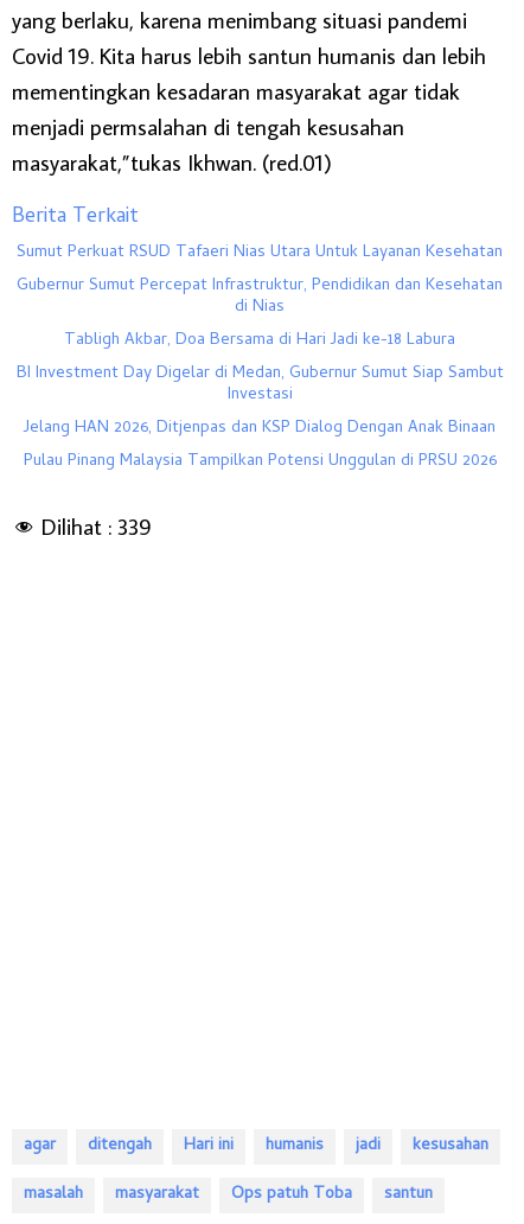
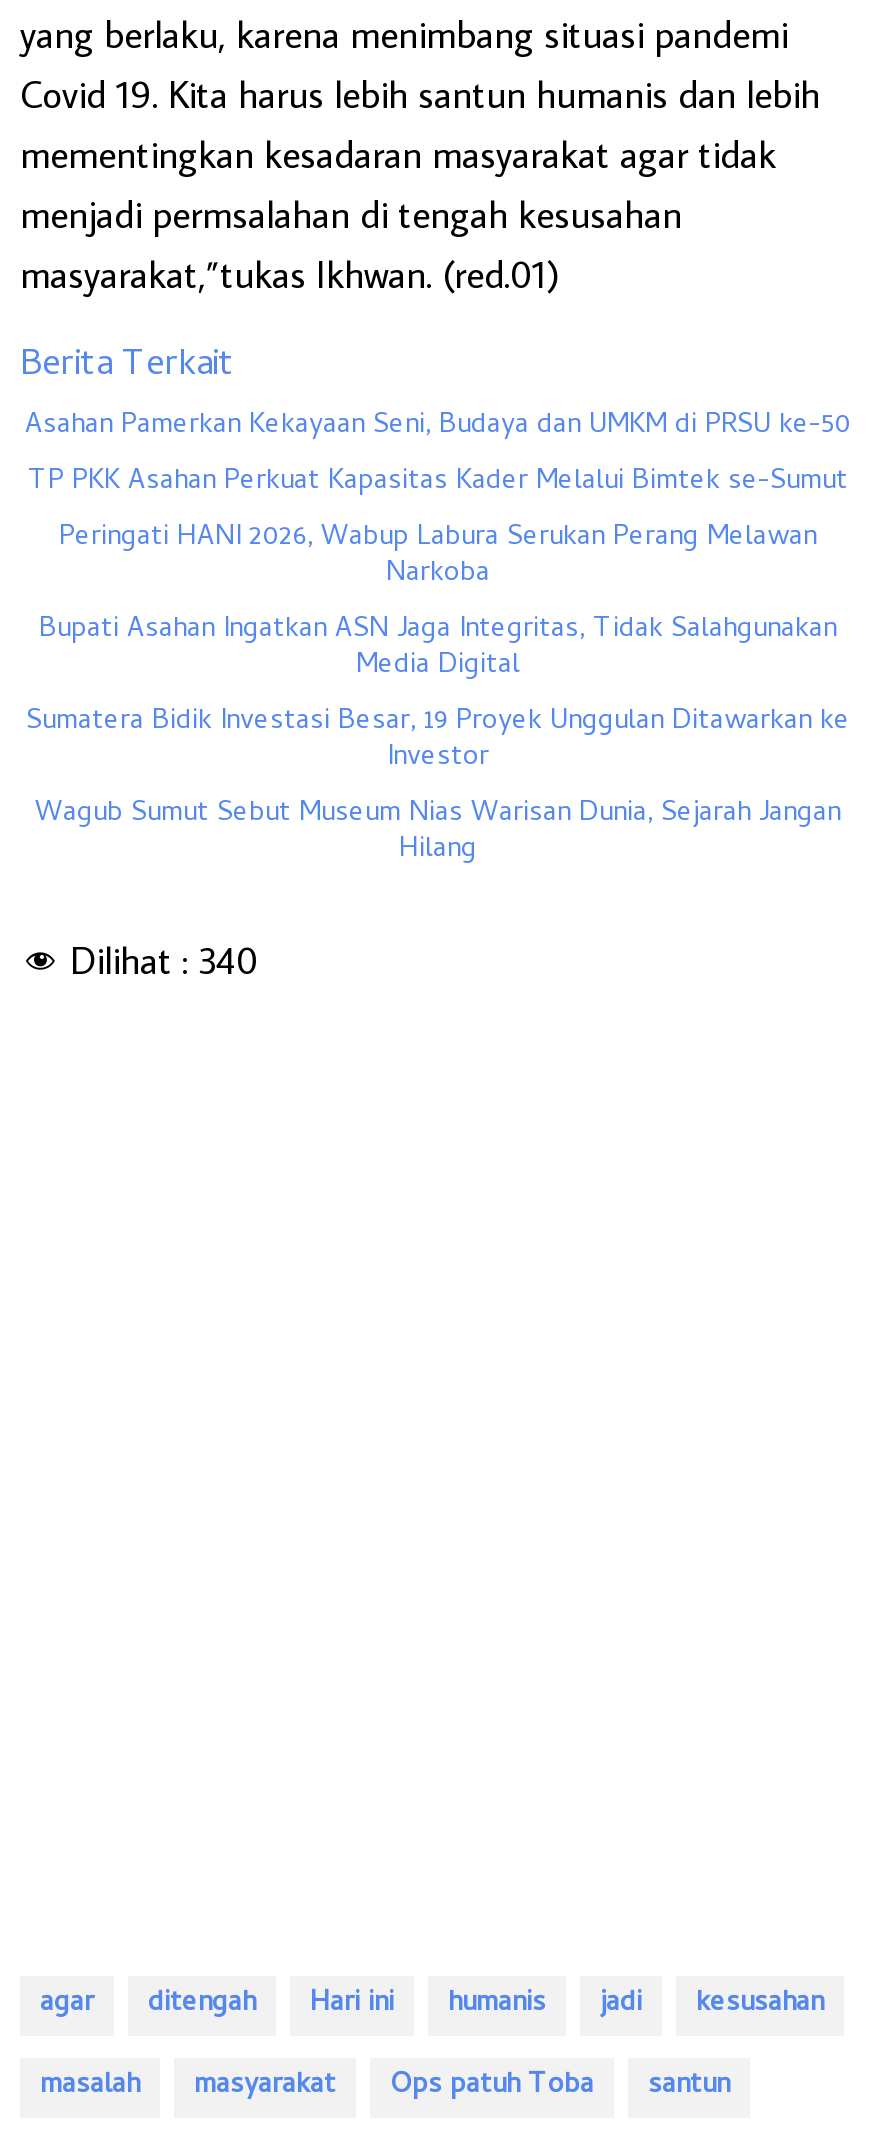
- Sumut Perkuat RSUD Tafaeri Nias Utara Untuk Layanan Kesehatan
- Gubernur Sumut Percepat Infrastruktur, Pendidikan dan Kesehatan
- di Nias
- Tabligh Akbar, Doa Bersama di Hari Jadi ke-18 Labura
- BI Investment Day Digelar di Medan, Gubernur Sumut Siap Sambut
- Investasi
- Jelang HAN 2026, Ditjenpas dan KSP Dialog Dengan Anak Binaan
- Pulau Pinang Malaysia Tampilkan Potensi Unggulan di PRSU 2026
+ Asahan Pamerkan Kekayaan Seni, Budaya dan UMKM di PRSU ke-50
+ TP PKK Asahan Perkuat Kapasitas Kader Melalui Bimtek se-Sumut
+ Peringati HANI 2026, Wabup Labura Serukan Perang Melawan
+ Narkoba
+ Bupati Asahan Ingatkan ASN Jaga Integritas, Tidak Salahgunakan
+ Media Digital
+ Sumatera Bidik Investasi Besar, 19 Proyek Unggulan Ditawarkan ke
+ Investor
+ Wagub Sumut Sebut Museum Nias Warisan Dunia, Sejarah Jangan
+ Hilang

- Dilihat : 339
+ Dilihat : 340
